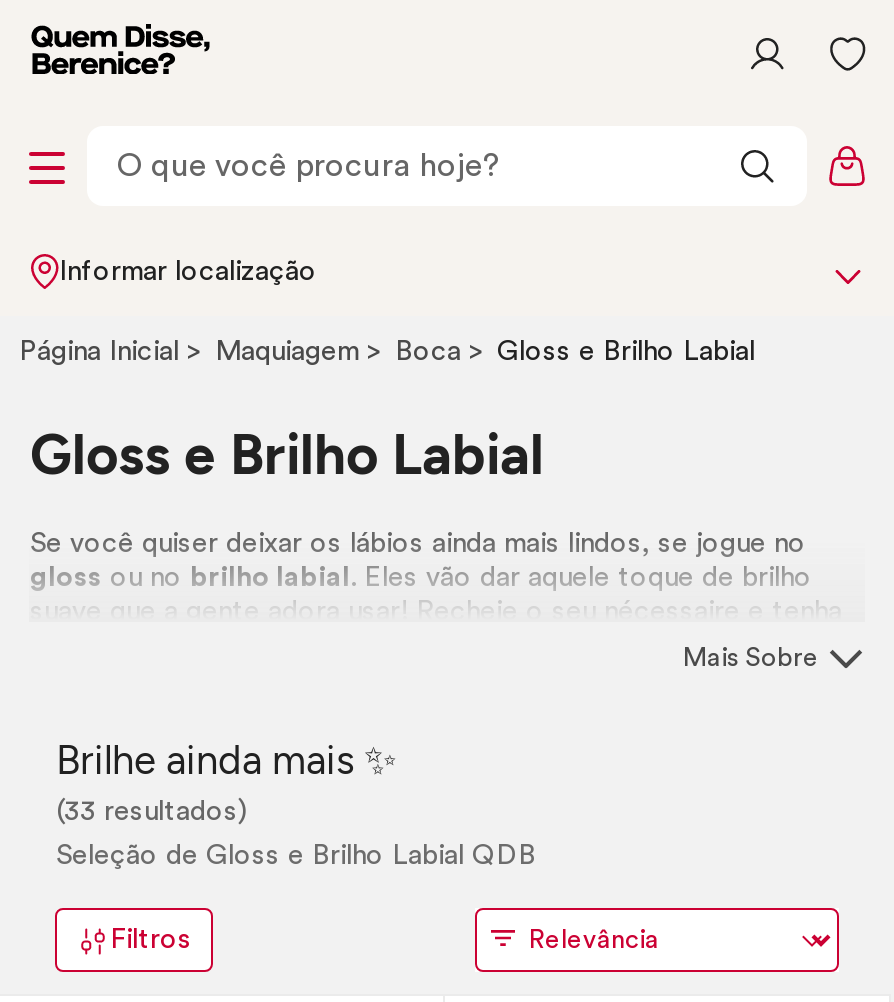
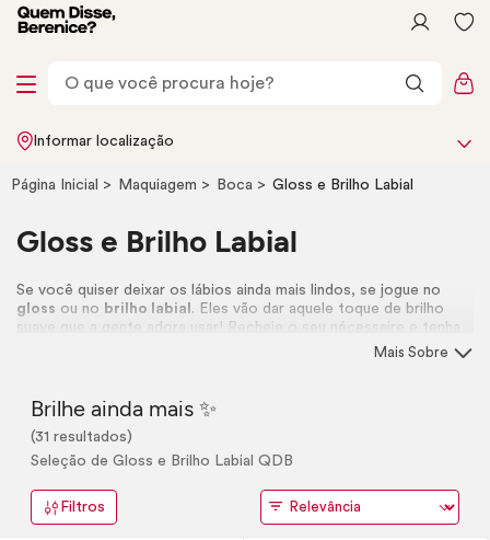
- (33 resultados)
+ (31 resultados)
